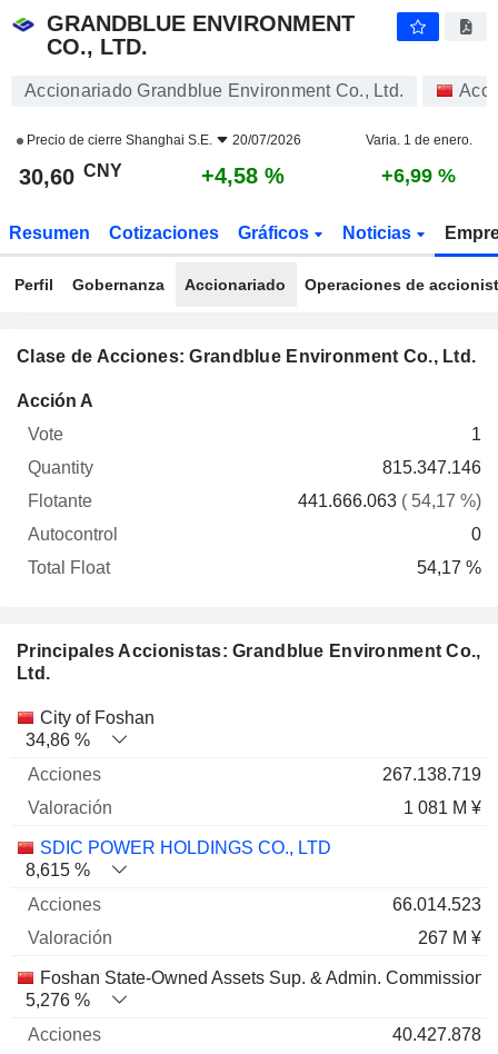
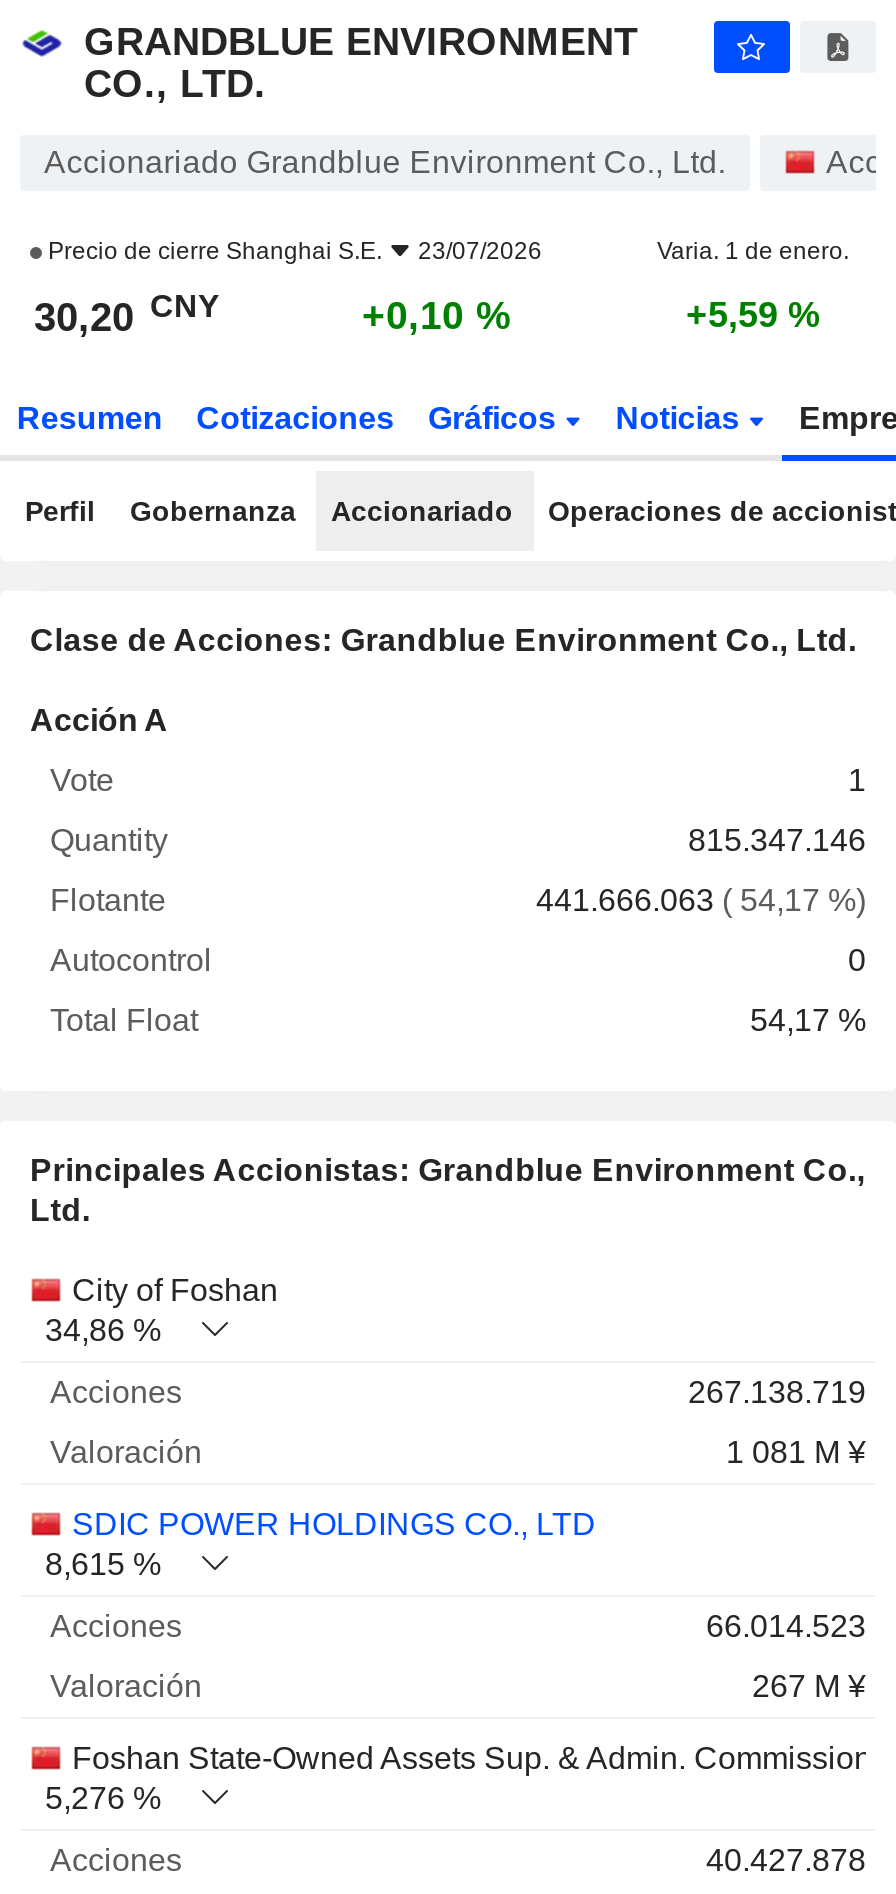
- Precio de cierre Shanghai S.E. 20/07/2026
+ Precio de cierre Shanghai S.E. 23/07/2026

- 30,60 CNY
+ 30,20 CNY

- +4,58 %
+ +0,10 %

- +6,99 %
+ +5,59 %
